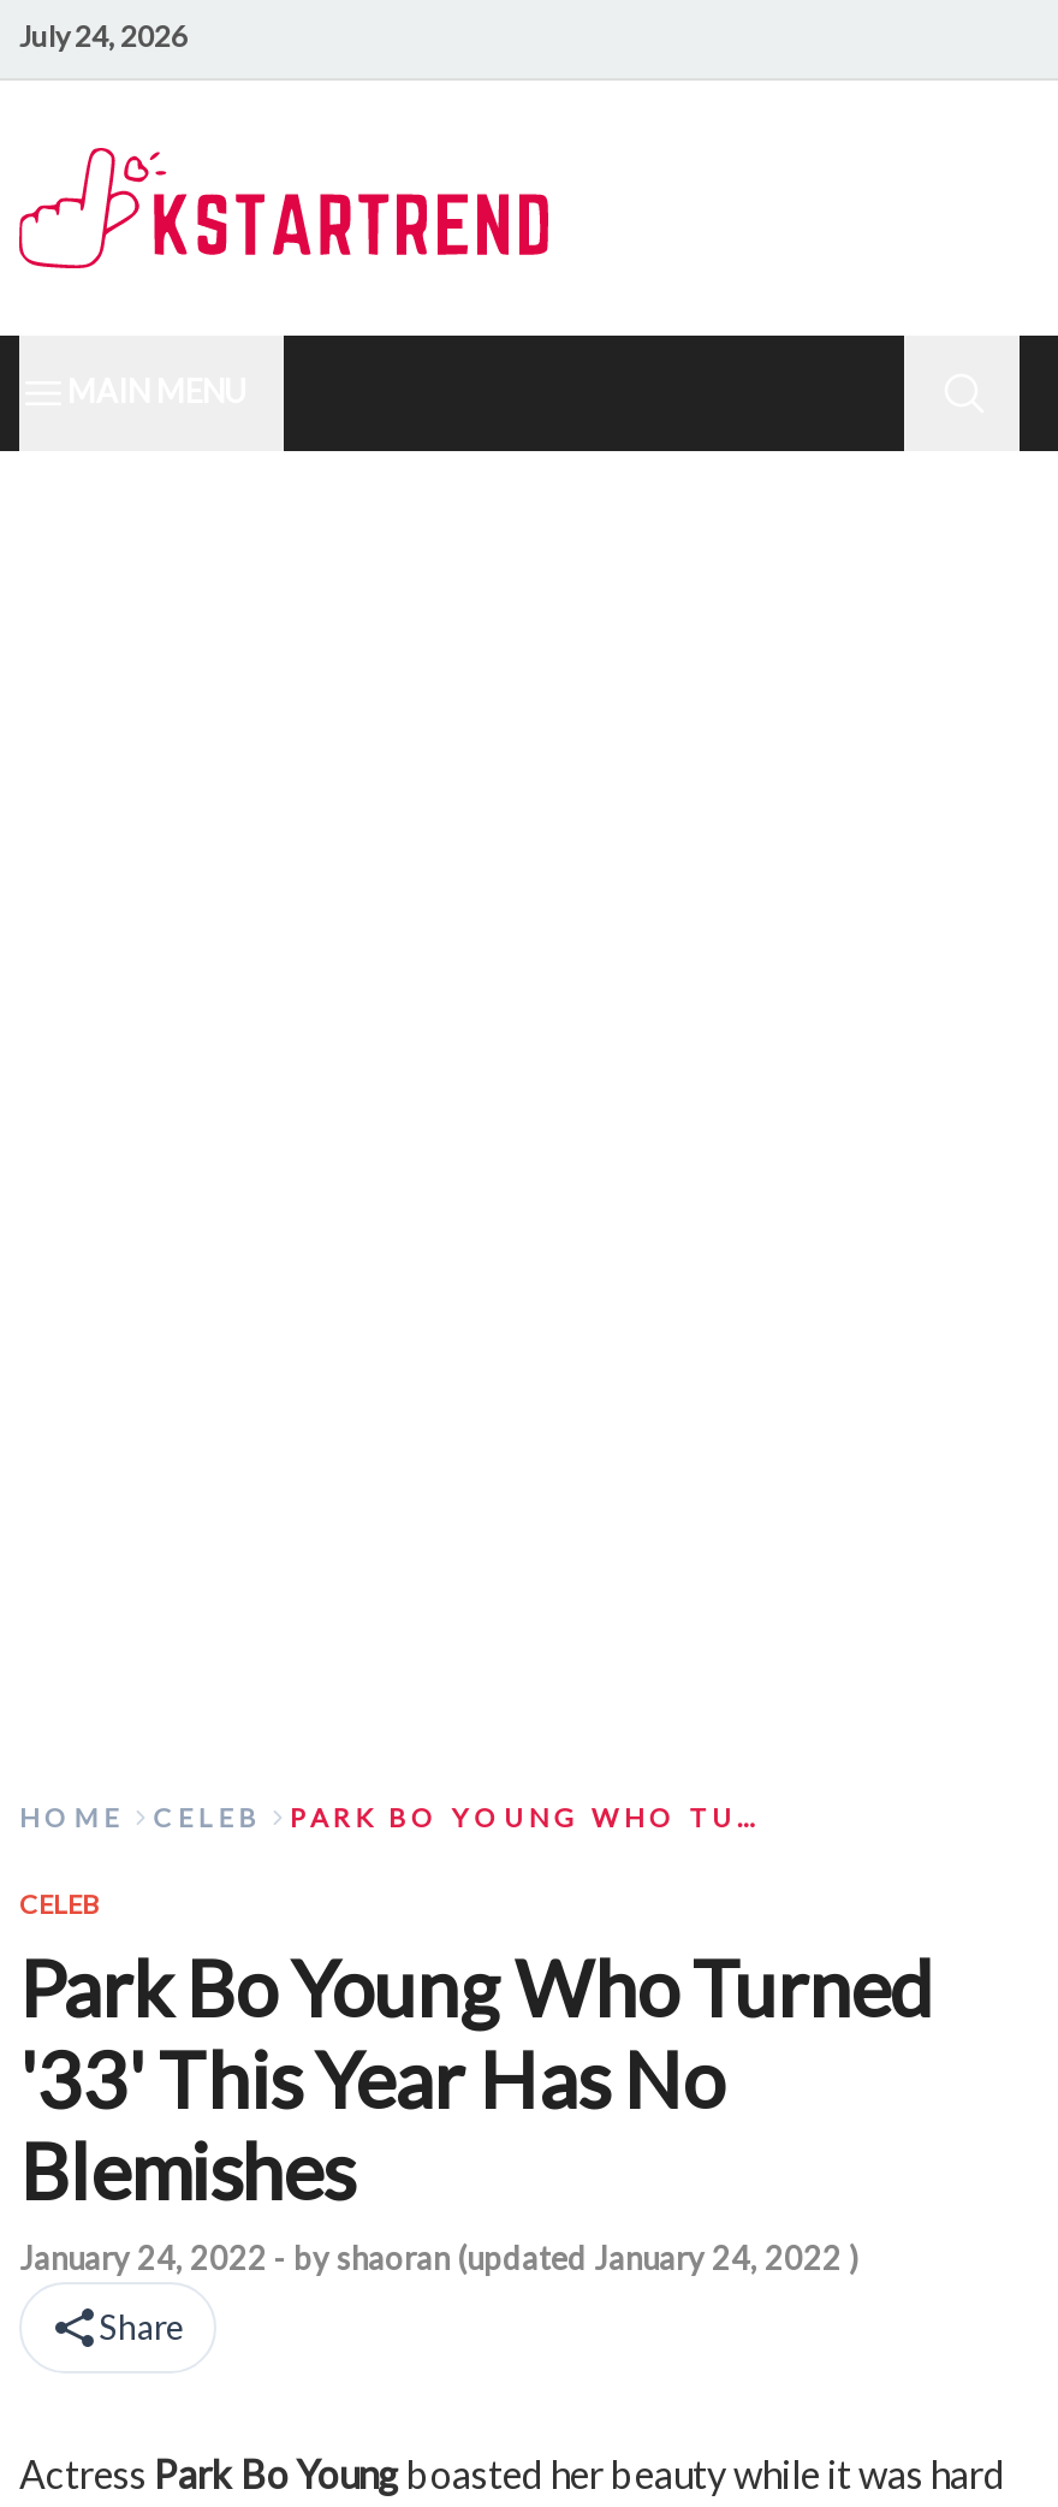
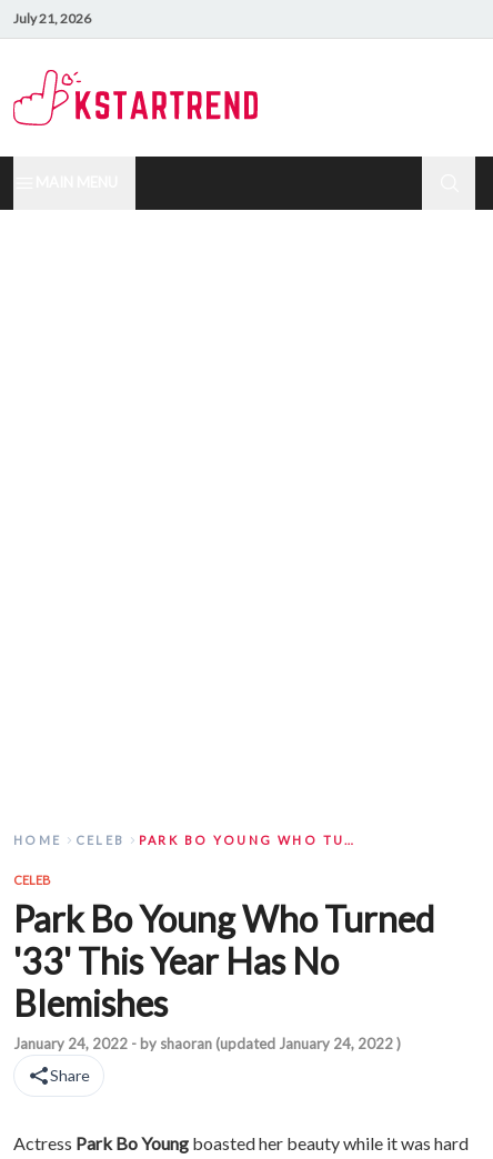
- July 24, 2026
+ July 21, 2026
